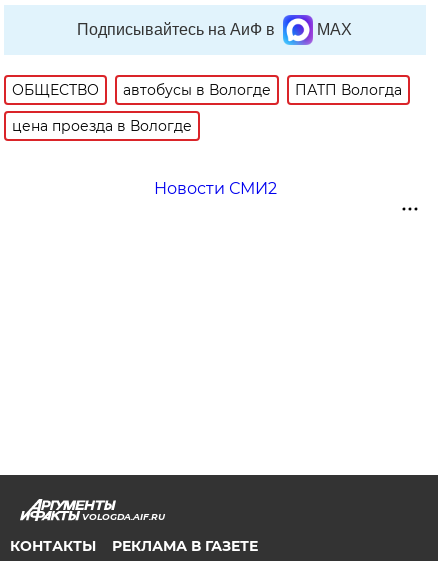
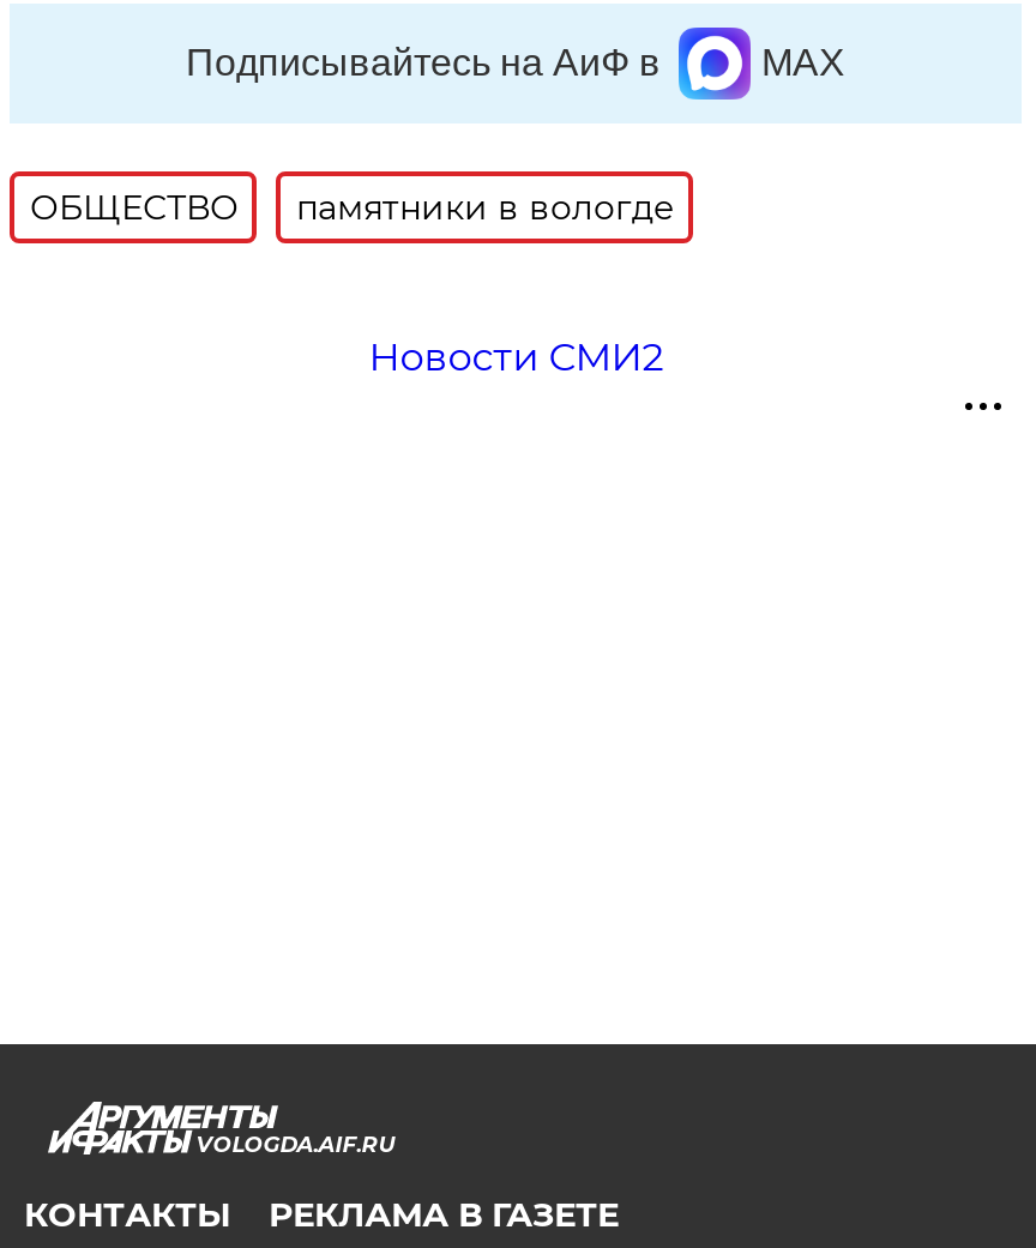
- автобусы в Вологде
- ПАТП Вологда
- цена проезда в Вологде
+ памятники в вологде
